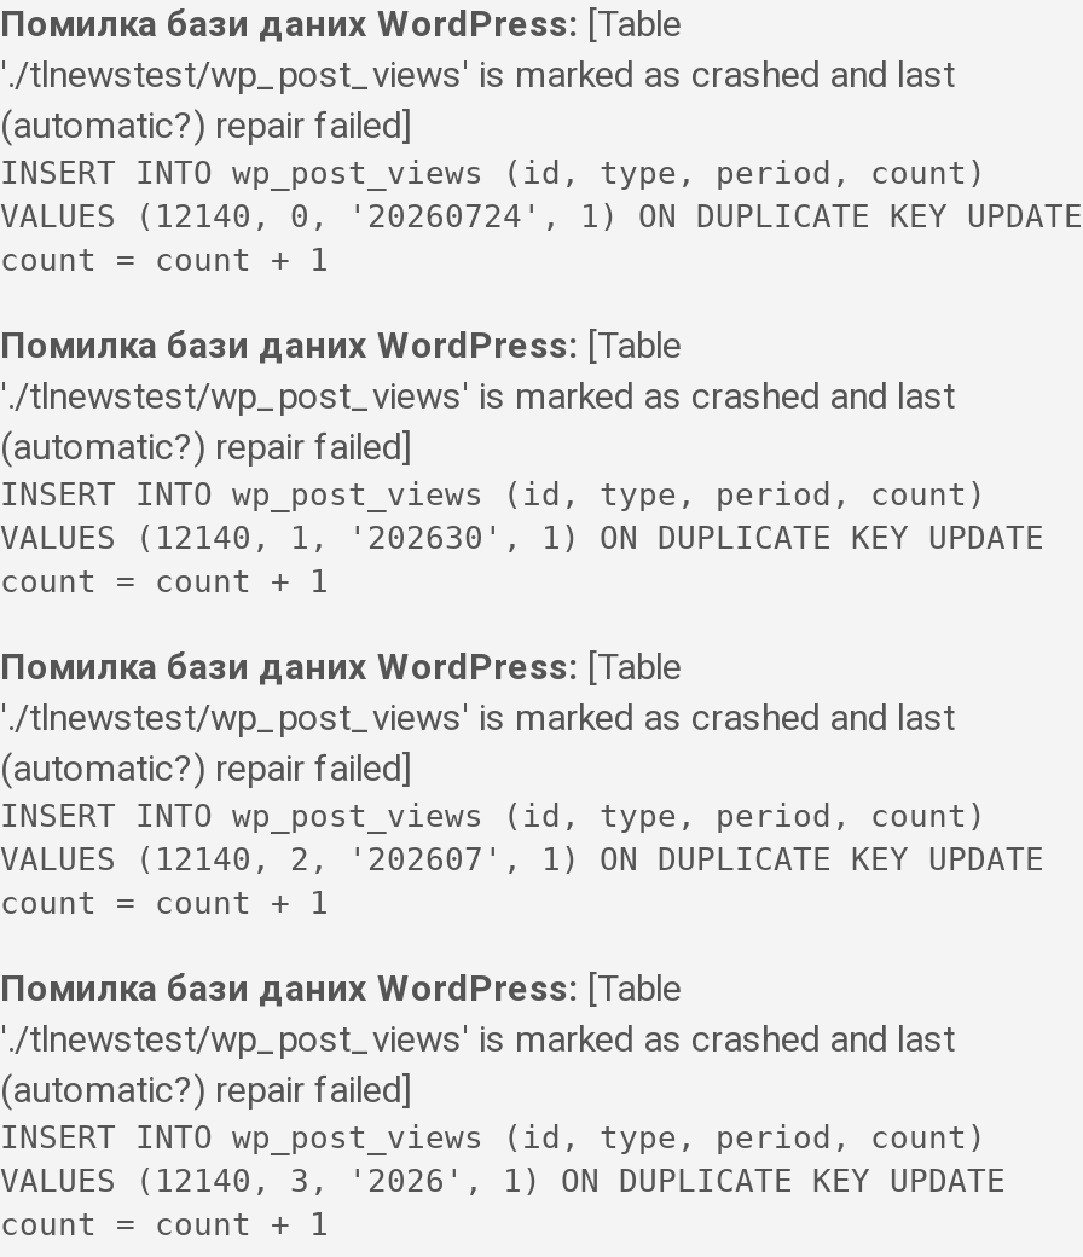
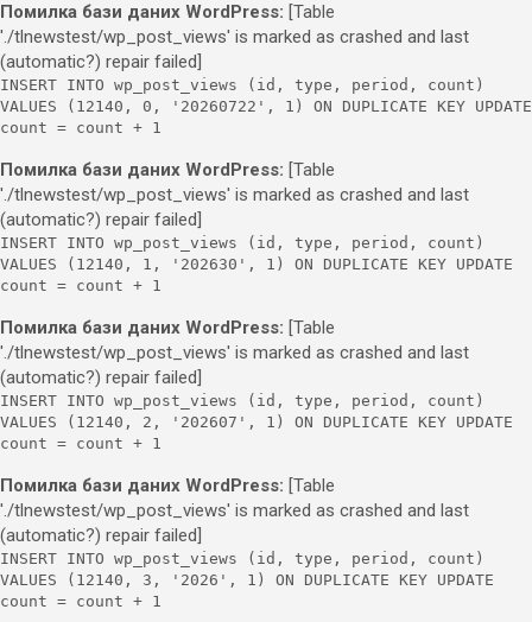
- VALUES (12140, 0, '20260724', 1) ON DUPLICATE KEY UPDATE
+ VALUES (12140, 0, '20260722', 1) ON DUPLICATE KEY UPDATE
